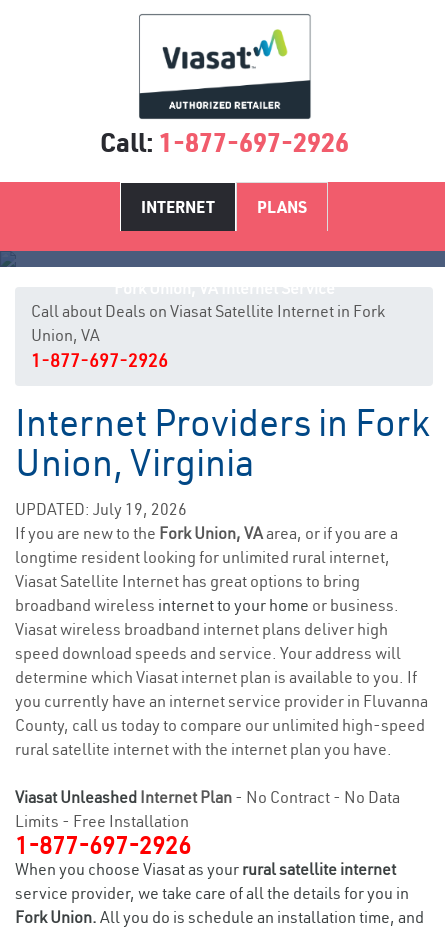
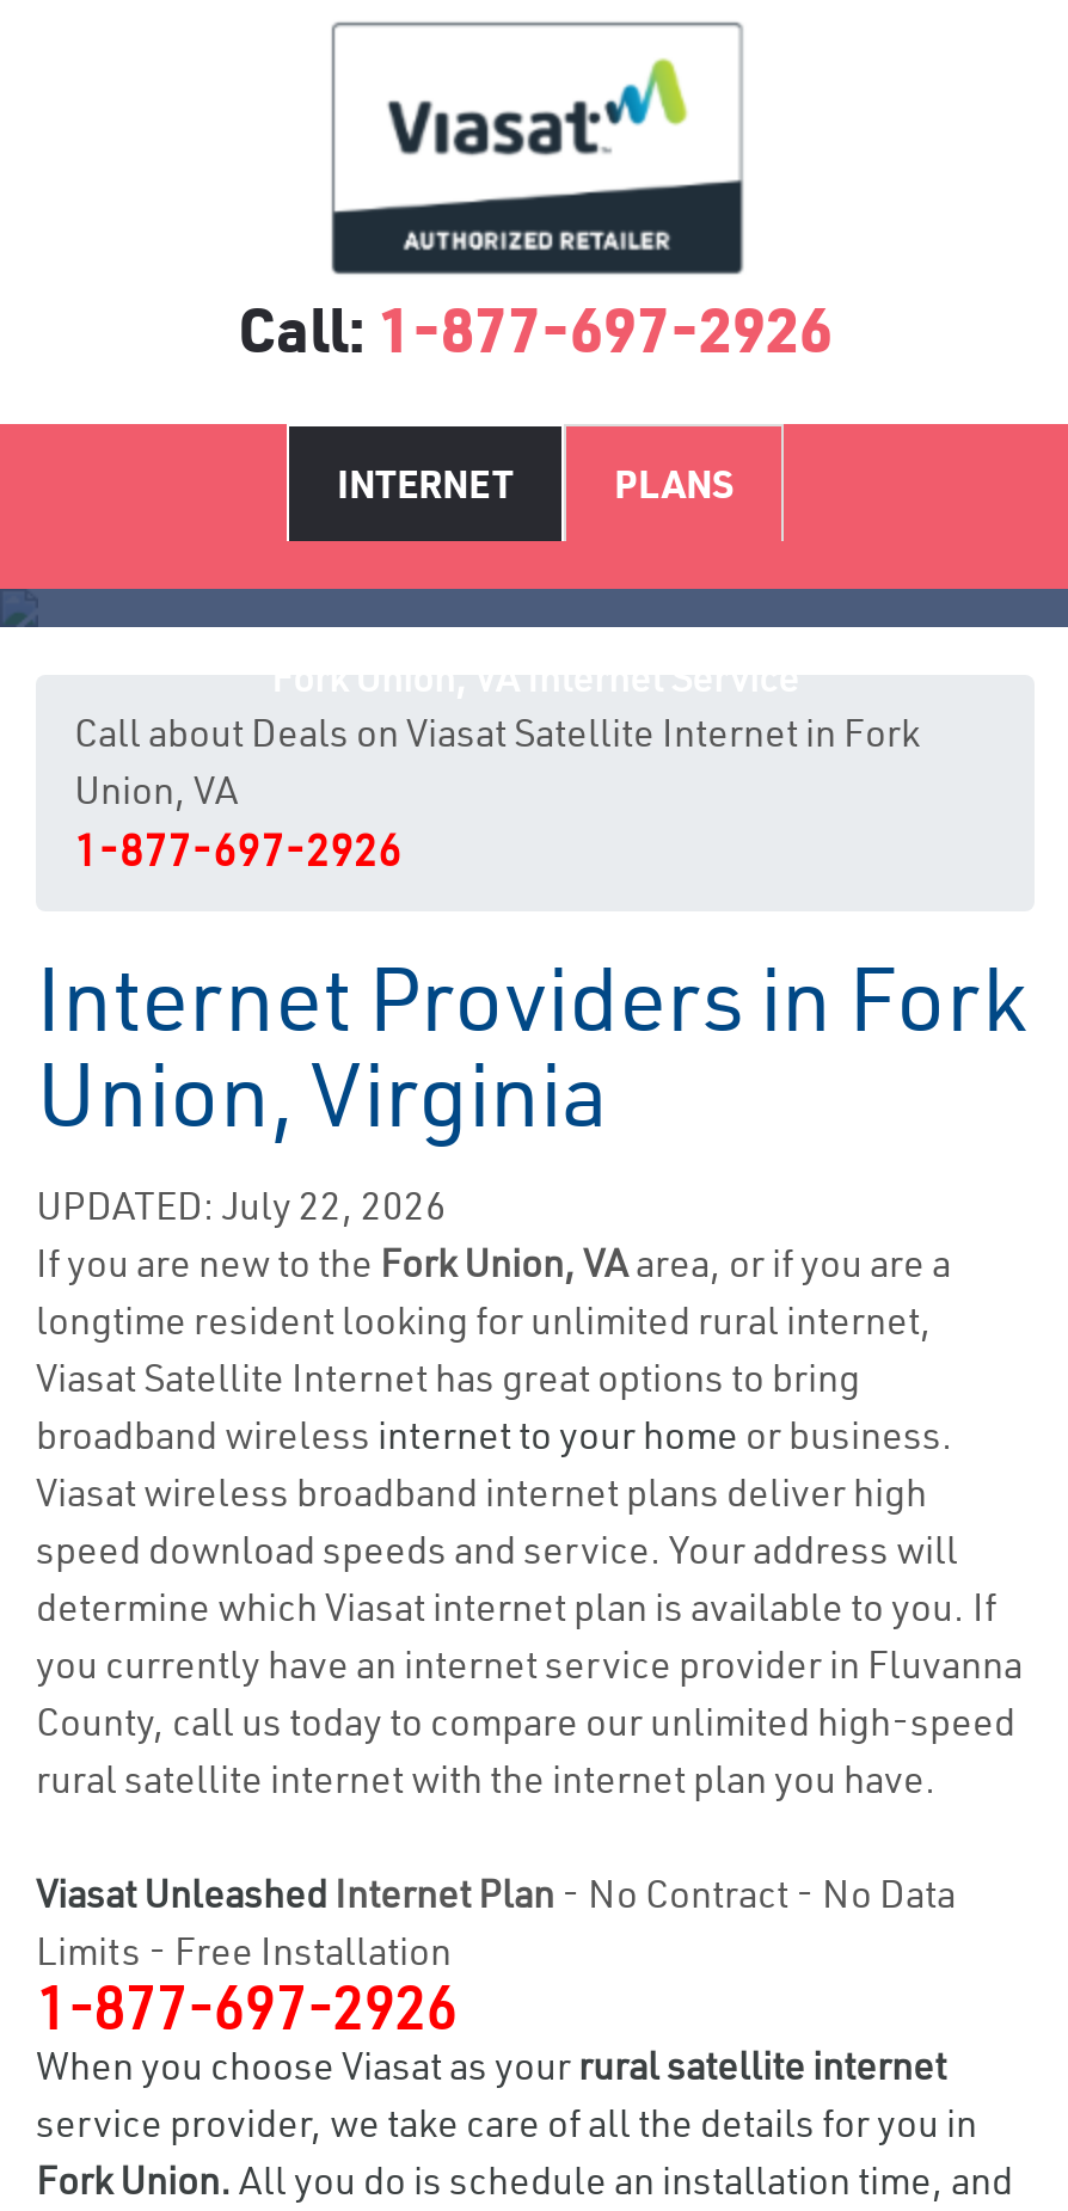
- UPDATED: July 19, 2026
+ UPDATED: July 22, 2026
